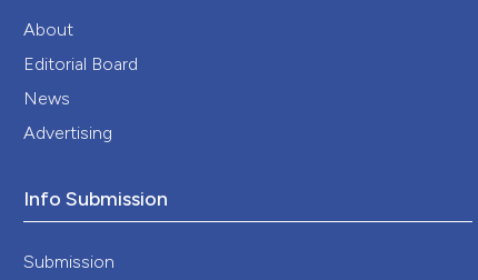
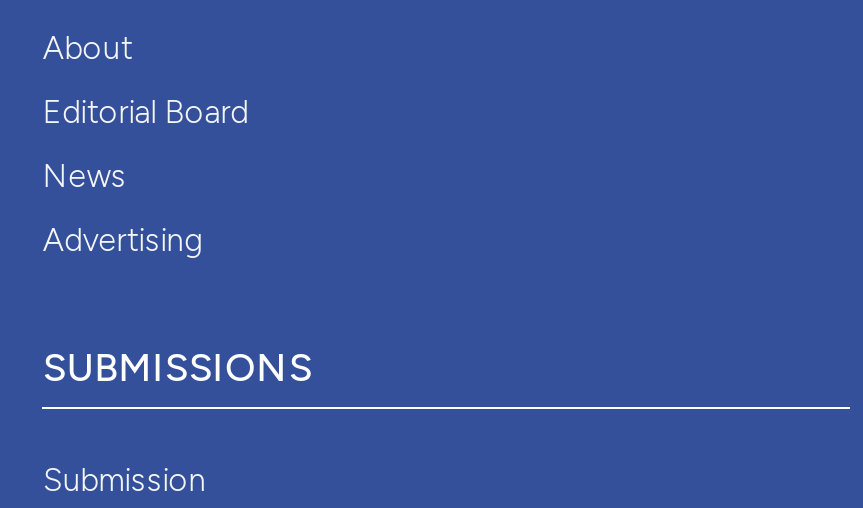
- Info Submission
+ SUBMISSIONS
